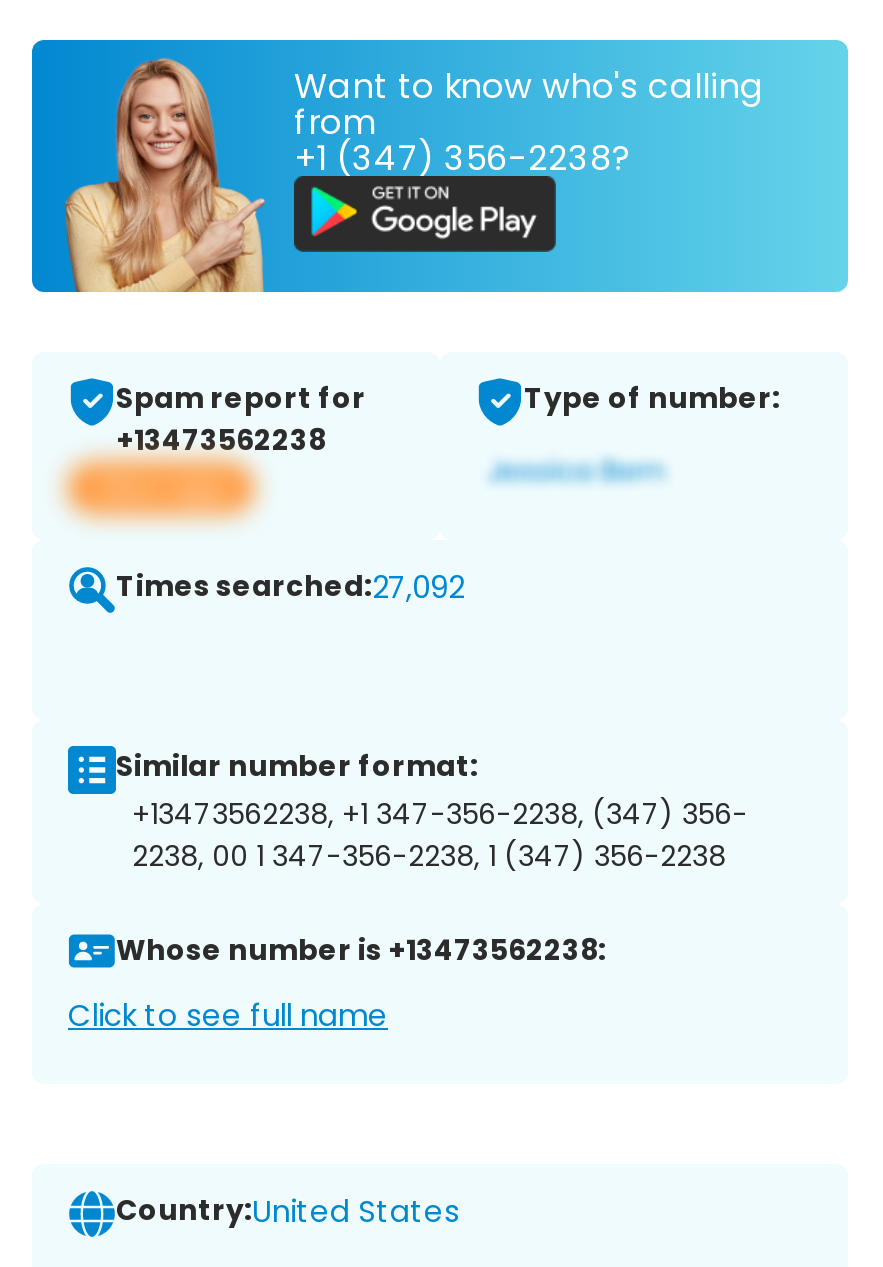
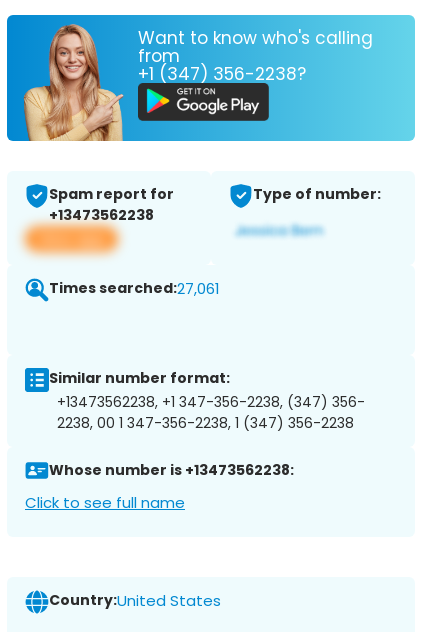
- Times searched:27,092
+ Times searched:27,061
